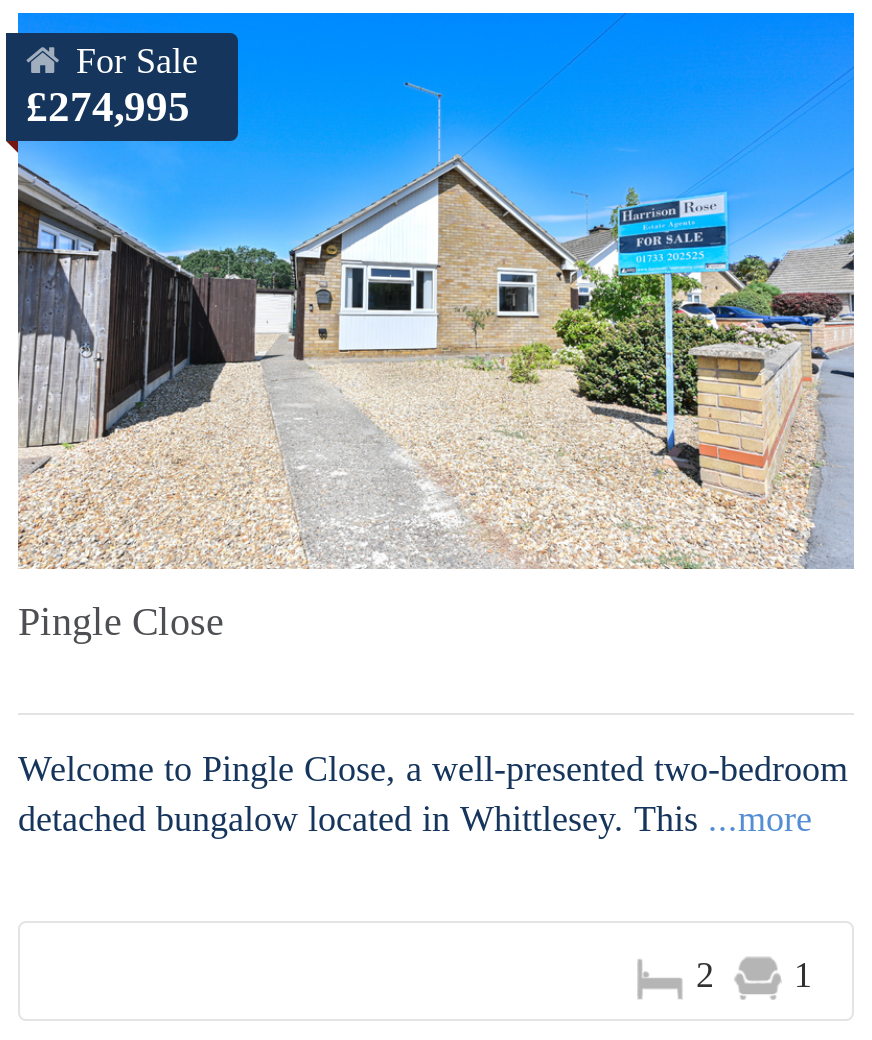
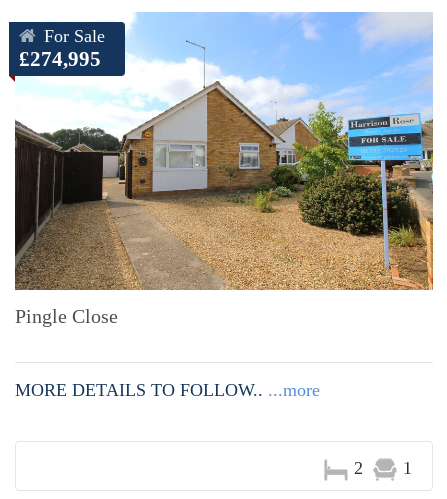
- [image]
+ [image]

- Welcome to Pingle Close, a well-presented two-bedroom
- detached bungalow located in Whittlesey. This...more
+ MORE DETAILS TO FOLLOW.....more
